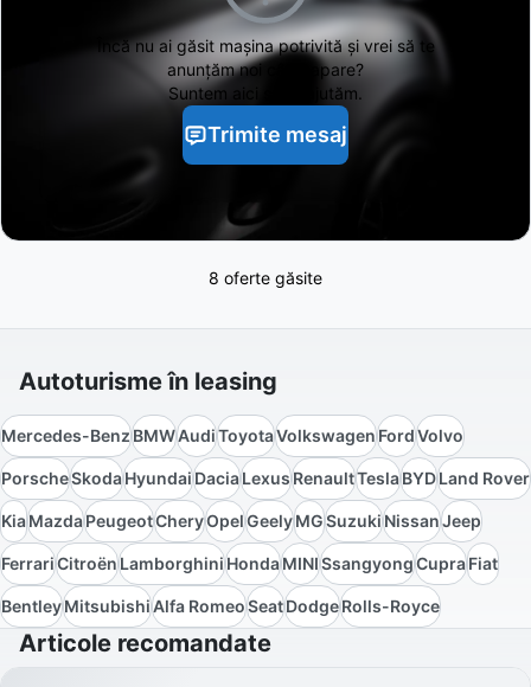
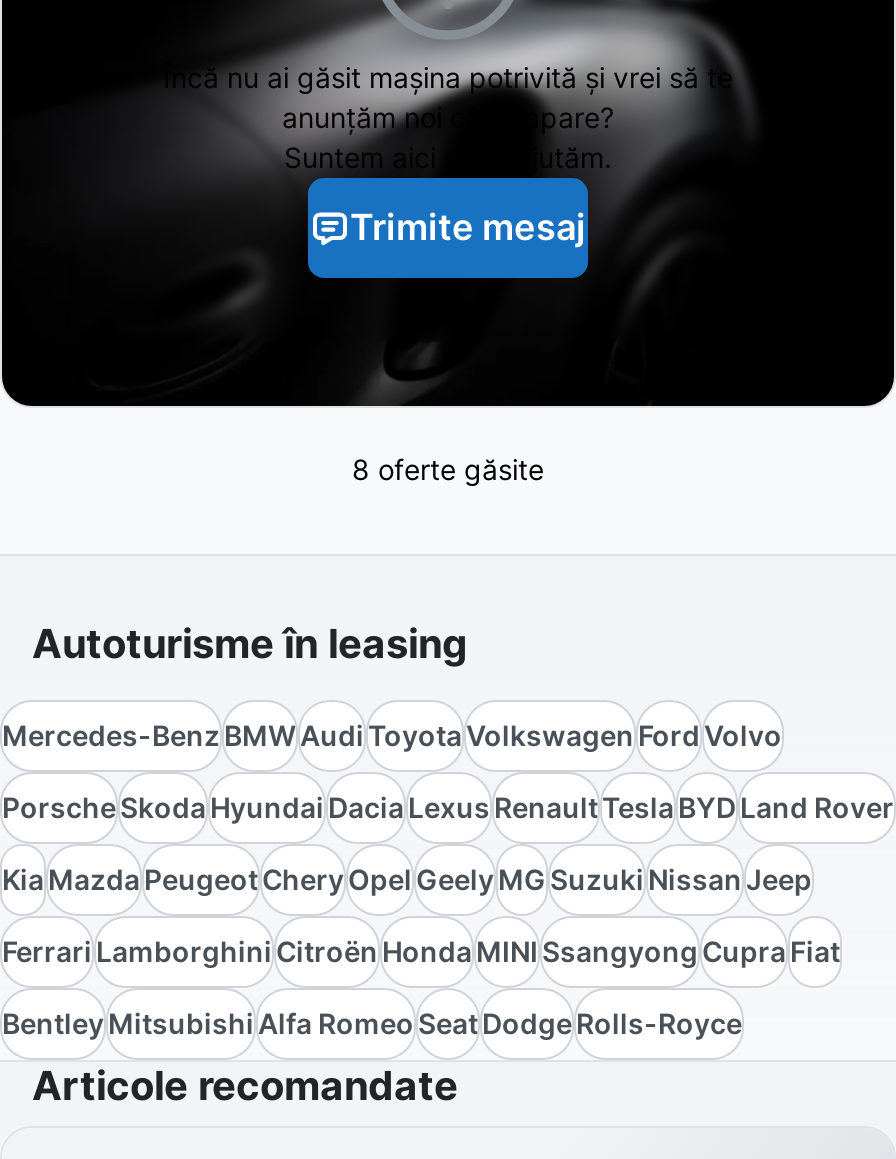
- Ferrari Citroën Lamborghini Honda MINI Ssangyong Cupra Fiat
+ Ferrari Lamborghini Citroën Honda MINI Ssangyong Cupra Fiat
